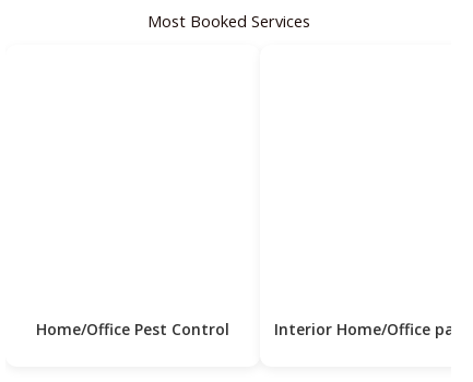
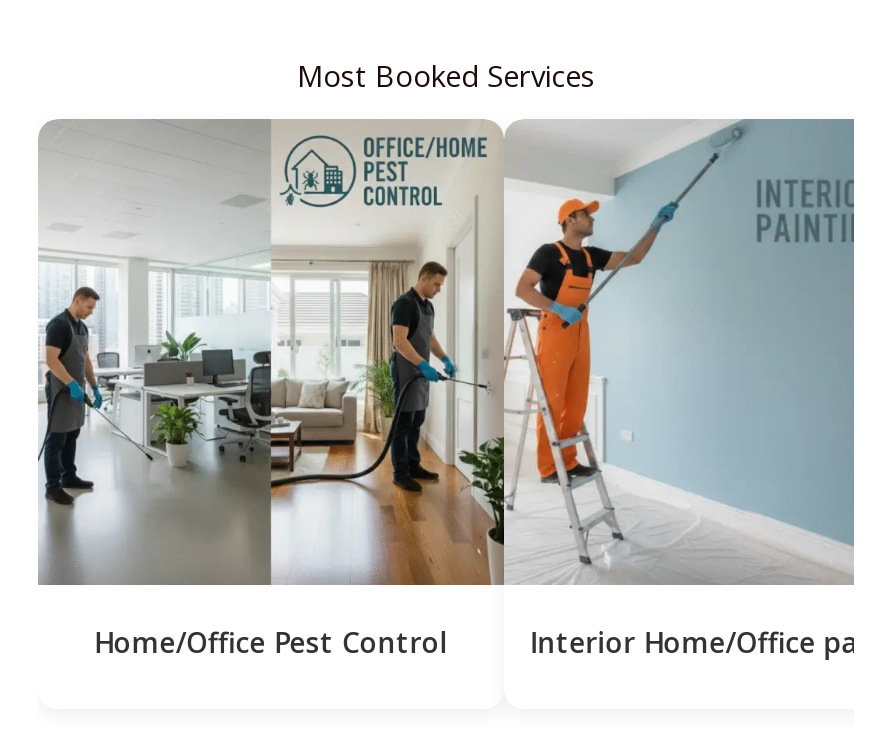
+ [image]
